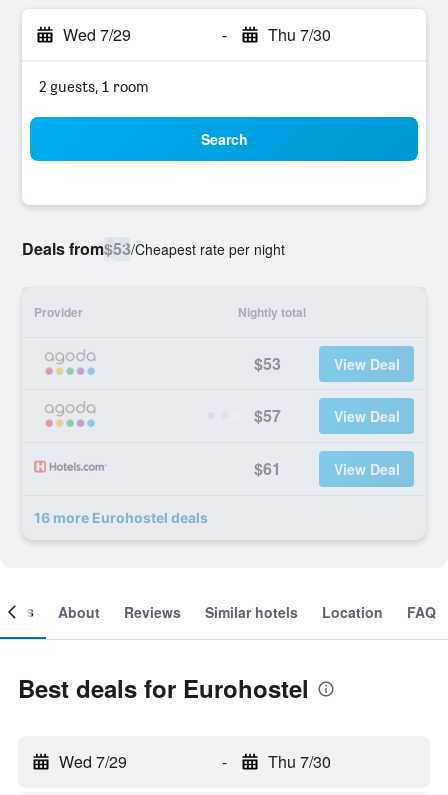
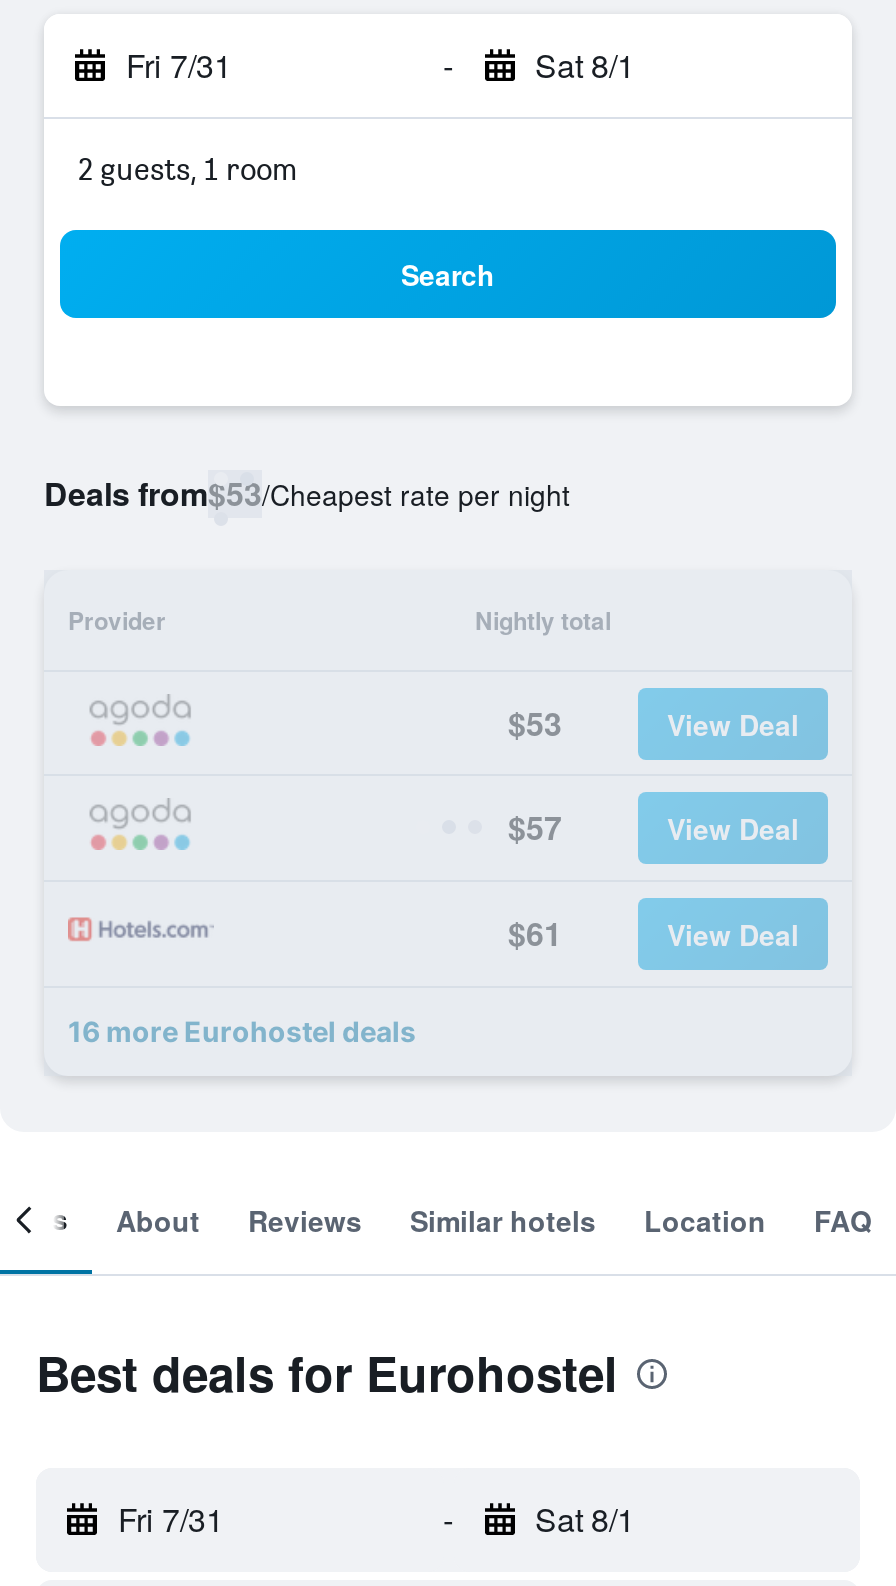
- Wed 7/29
+ Fri 7/31

- Thu 7/30
+ Sat 8/1

- Wed 7/29
+ Fri 7/31

- Thu 7/30
+ Sat 8/1
